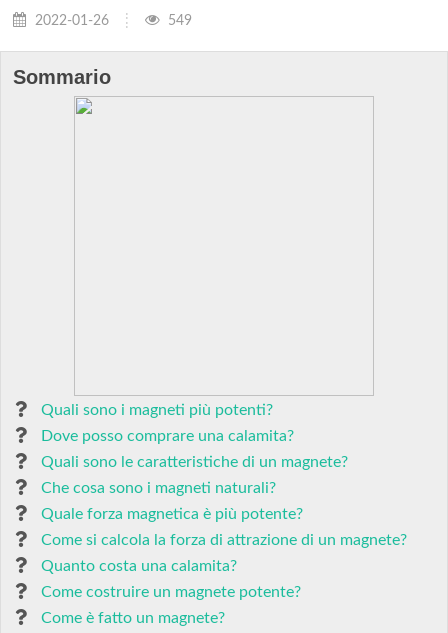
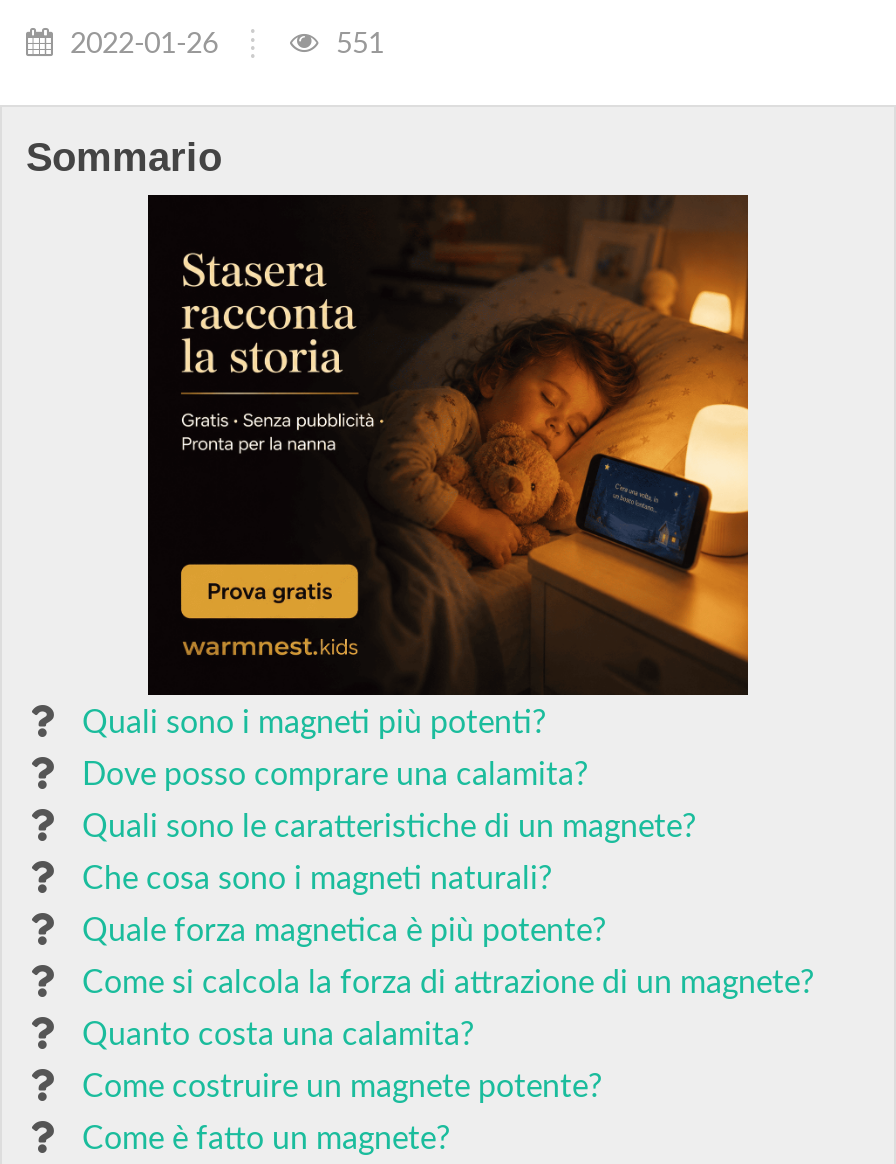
- 549
+ 551

+ [image]
